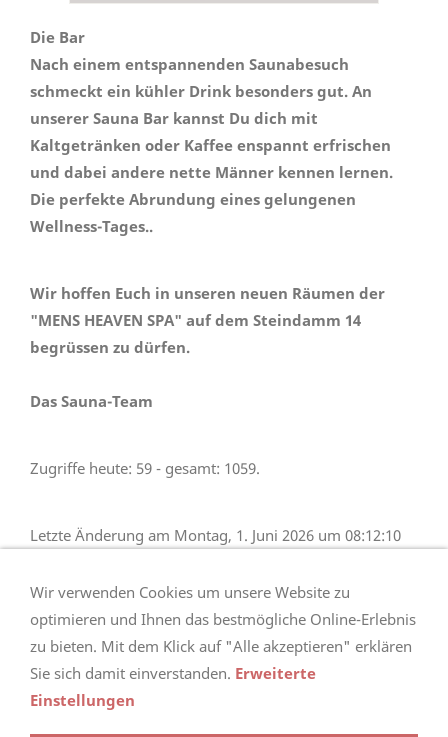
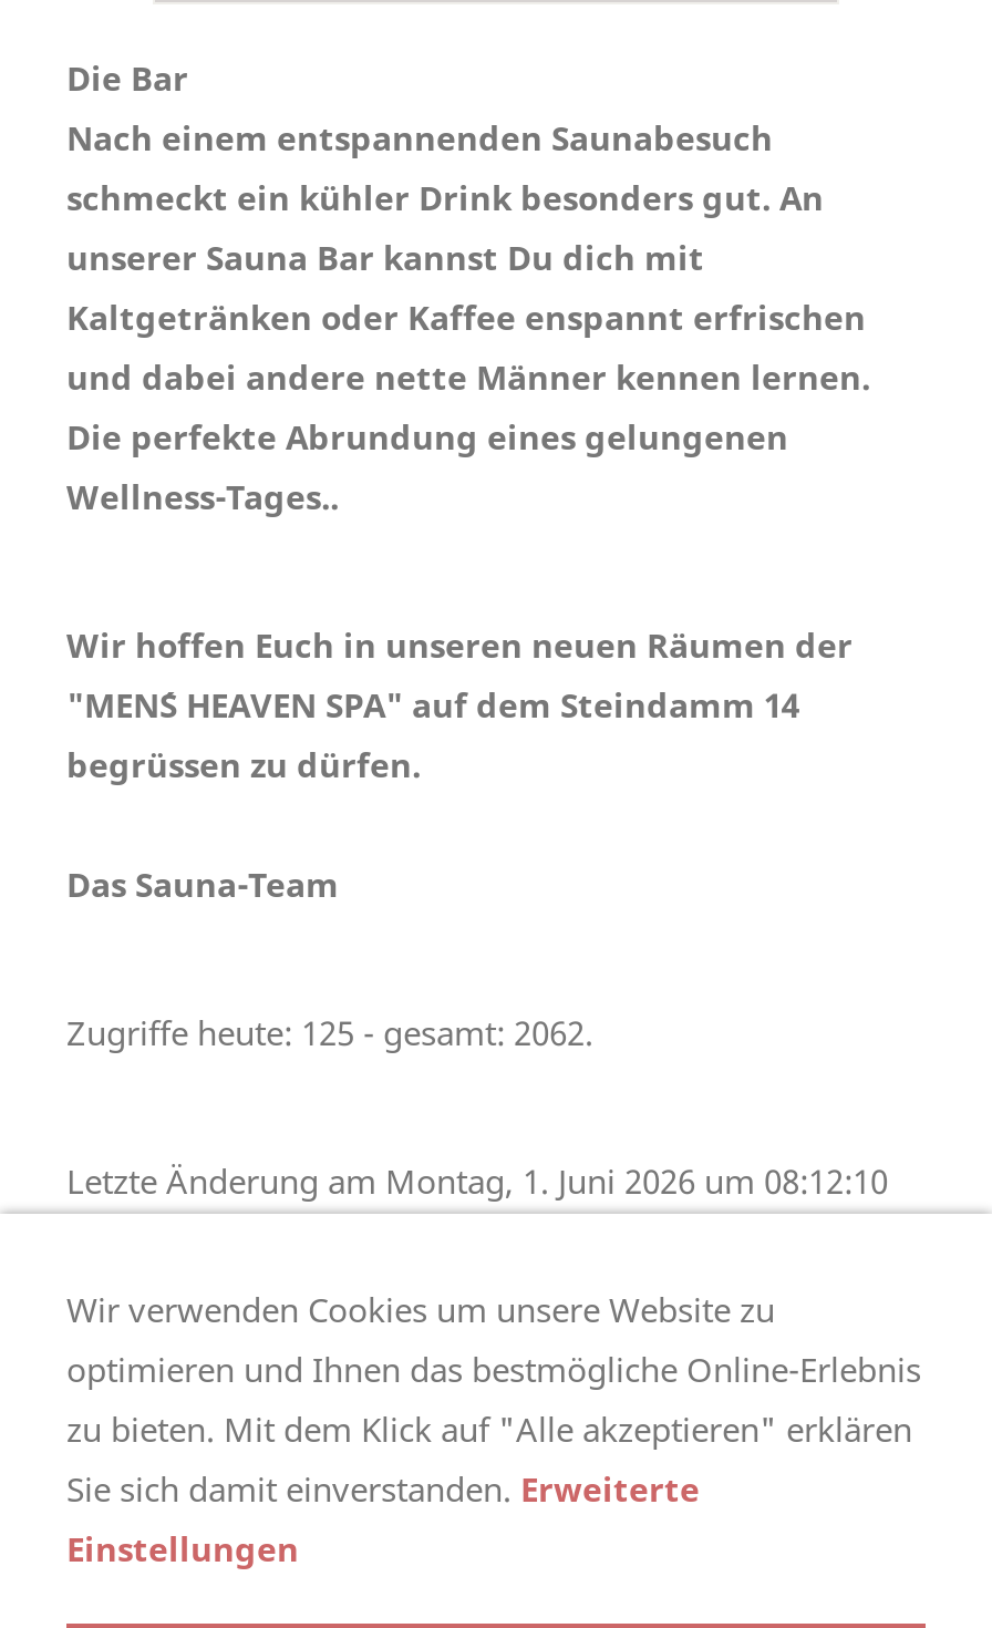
- Zugriffe heute: 59 - gesamt: 1059.
+ Zugriffe heute: 125 - gesamt: 2062.
